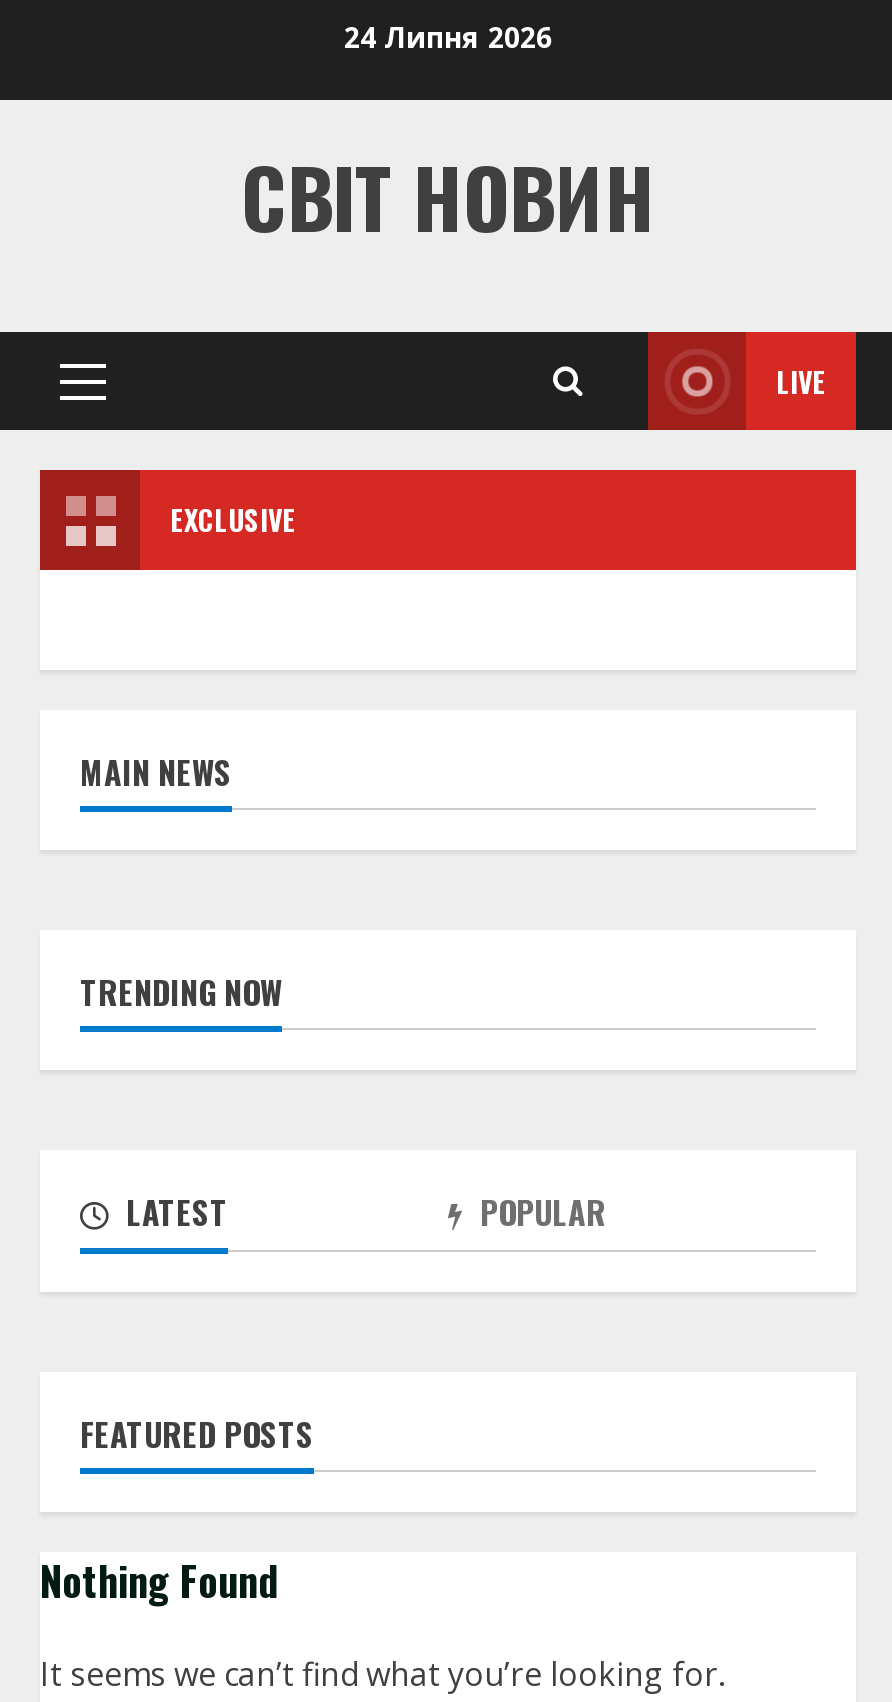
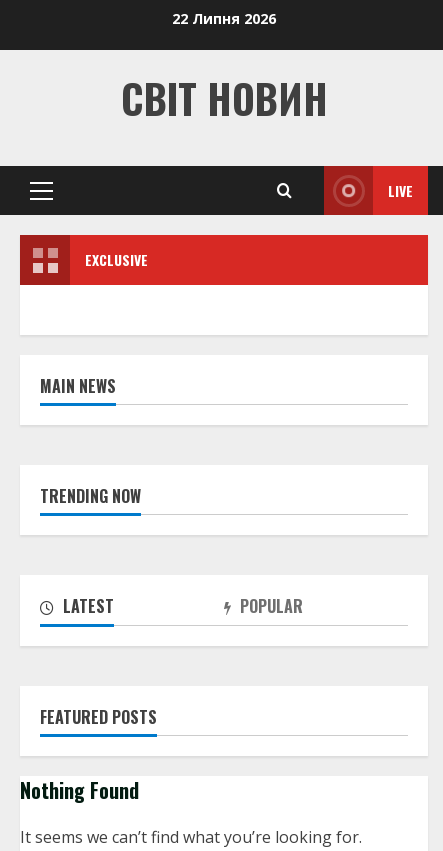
- 24 Липня 2026
+ 22 Липня 2026
